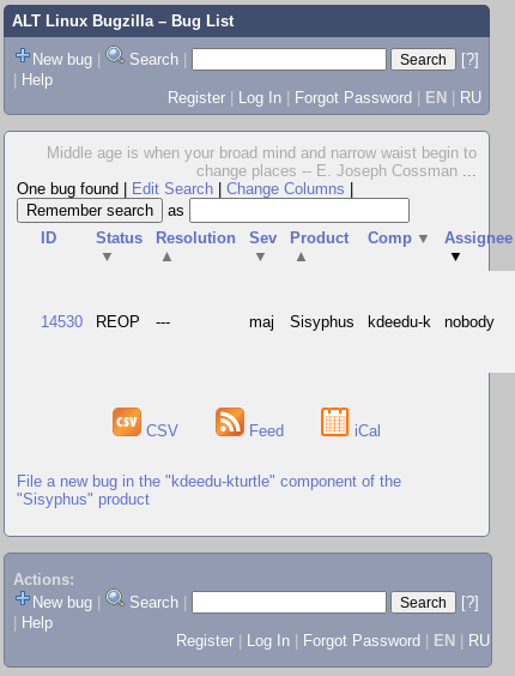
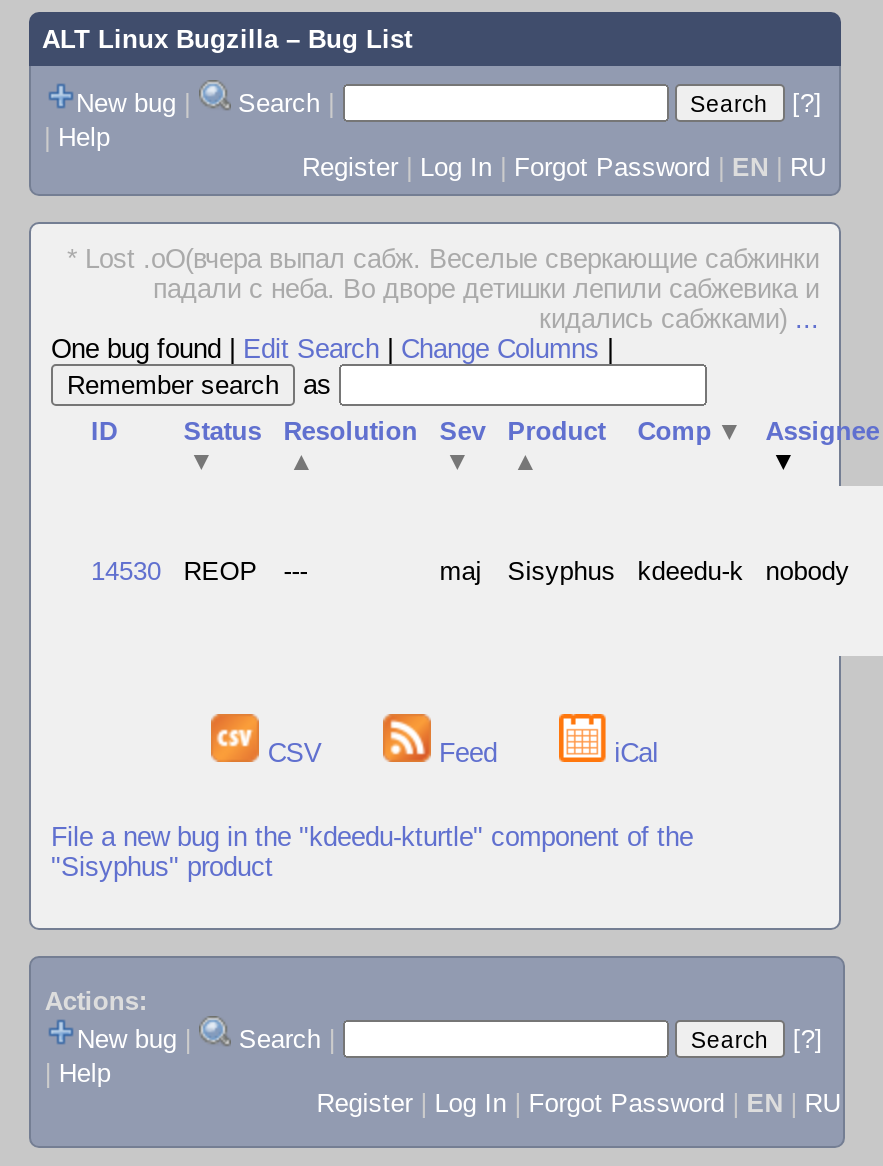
- Middle age is when your broad mind and narrow waist begin to
- change places -- E. Joseph Cossman...
+ * Lost .oO(вчера выпал сабж. Веселые сверкающие сабжинки
+ падали с неба. Во дворе детишки лепили сабжевика и
+ кидались сабжками)...
